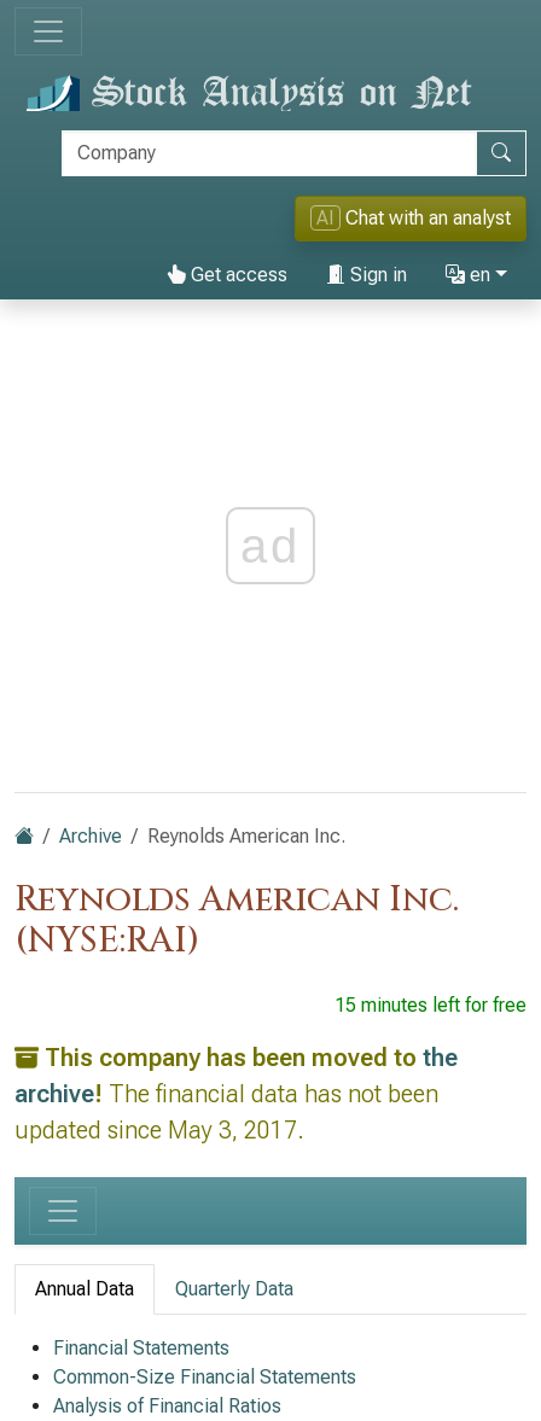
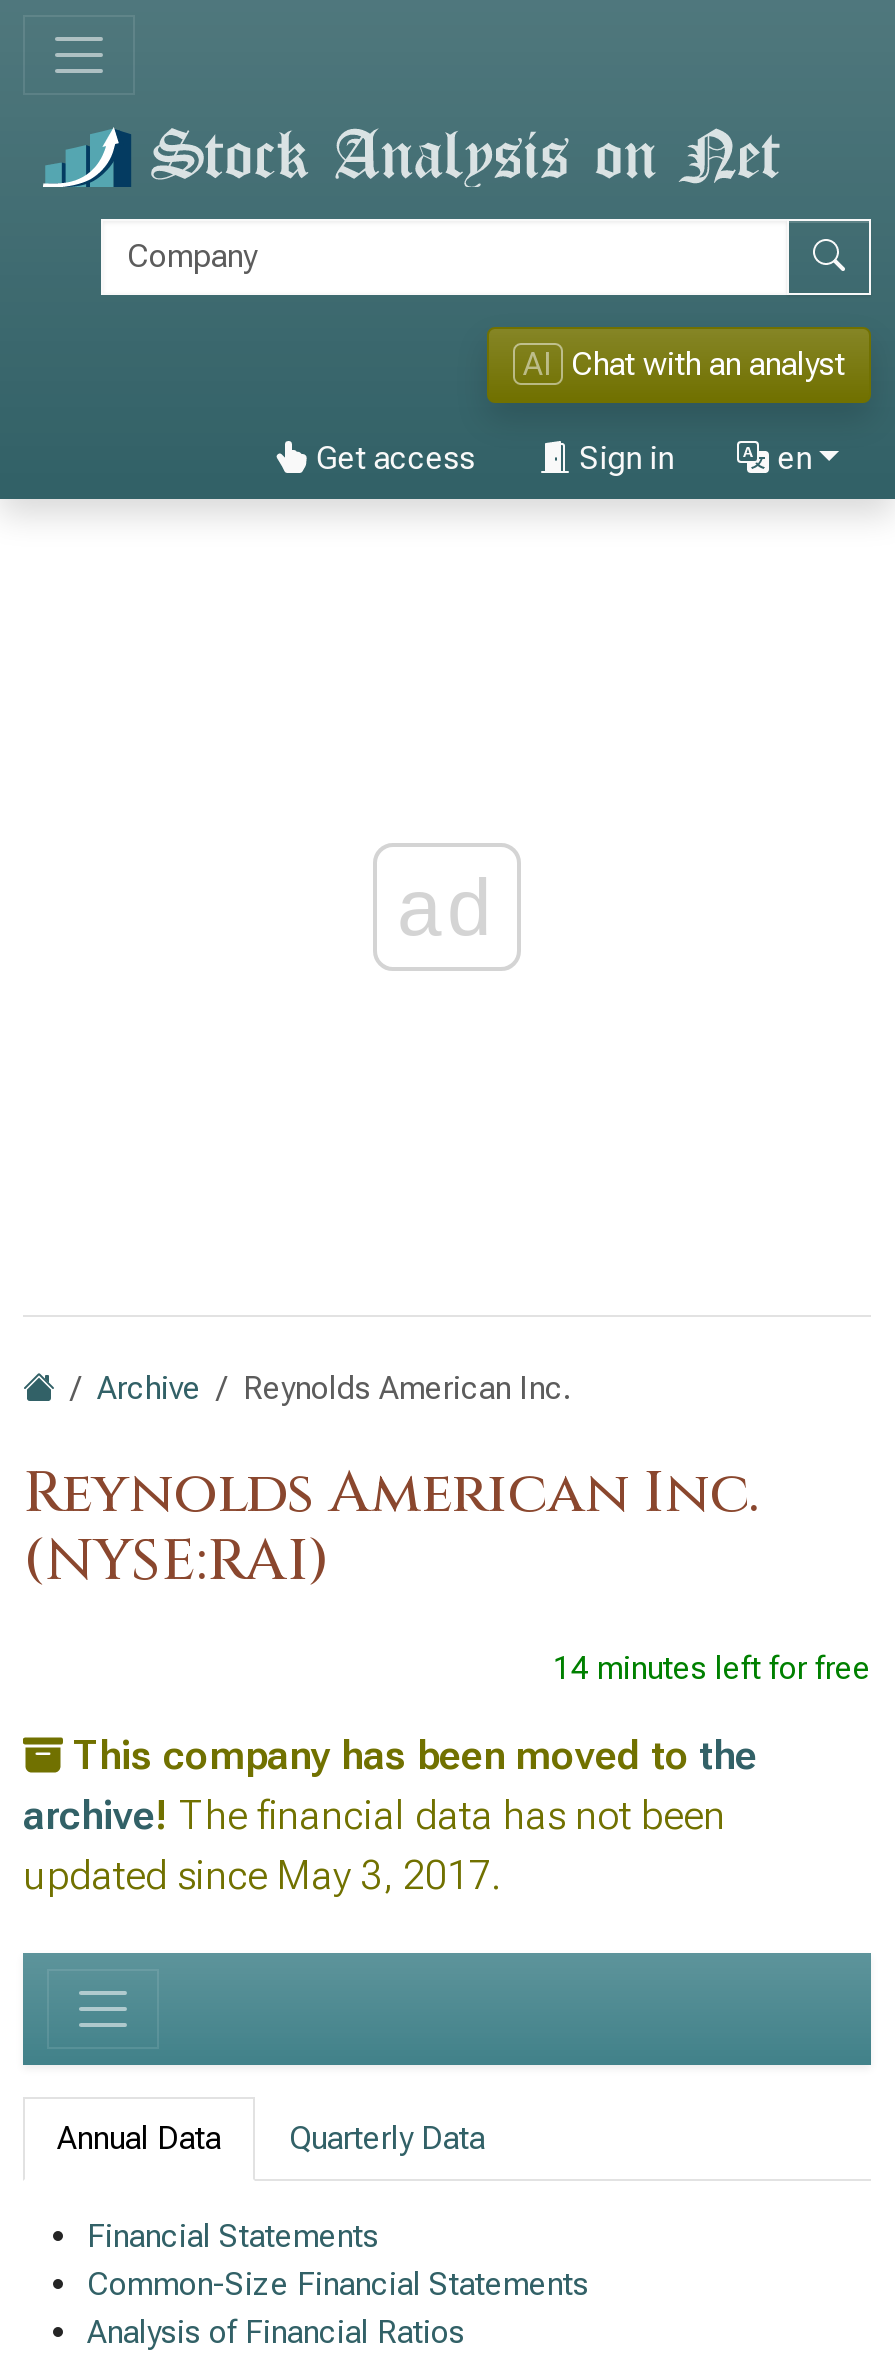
- 15 minutes left for free
+ 14 minutes left for free
